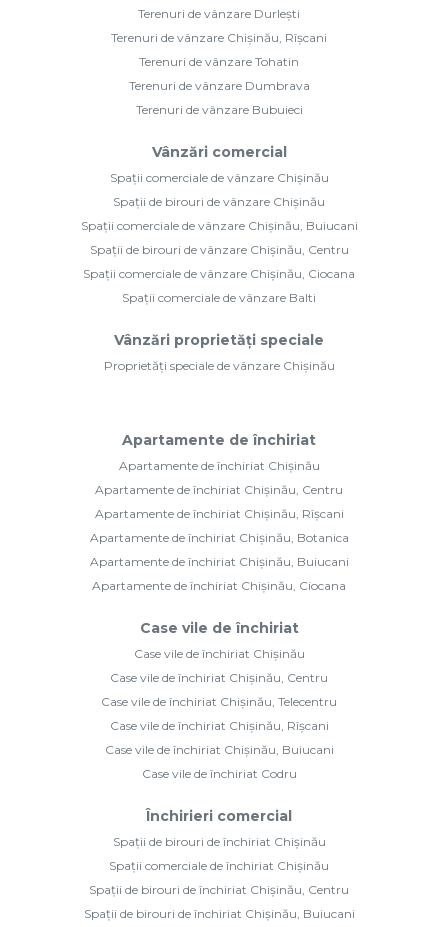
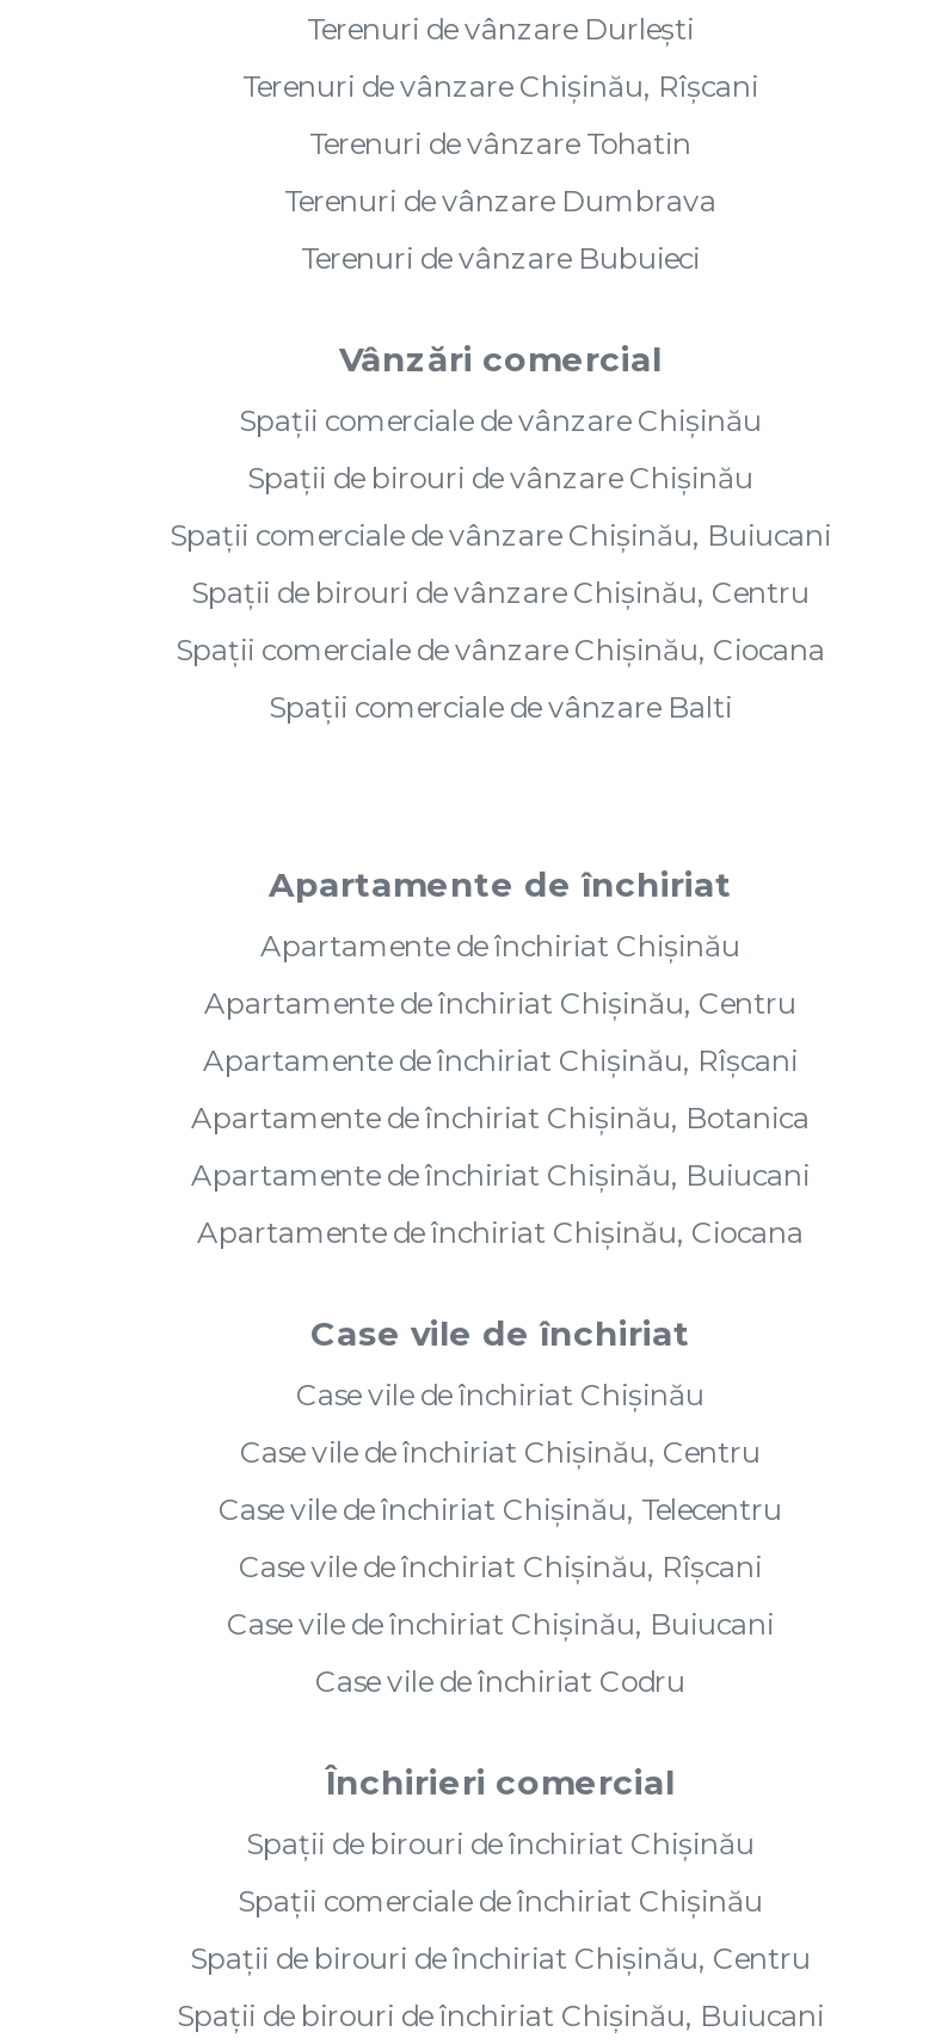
- Vânzări proprietăți speciale
- Proprietăți speciale de vânzare Chișinău
